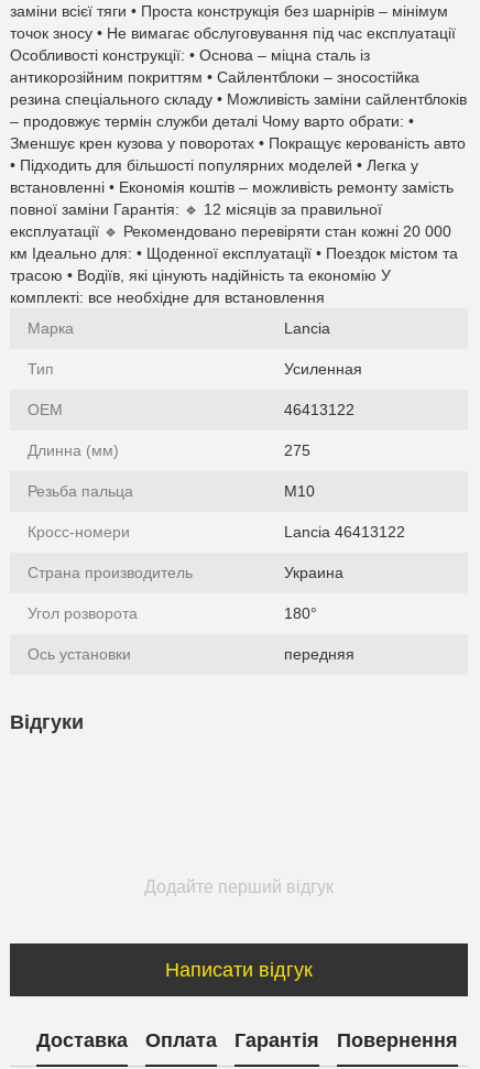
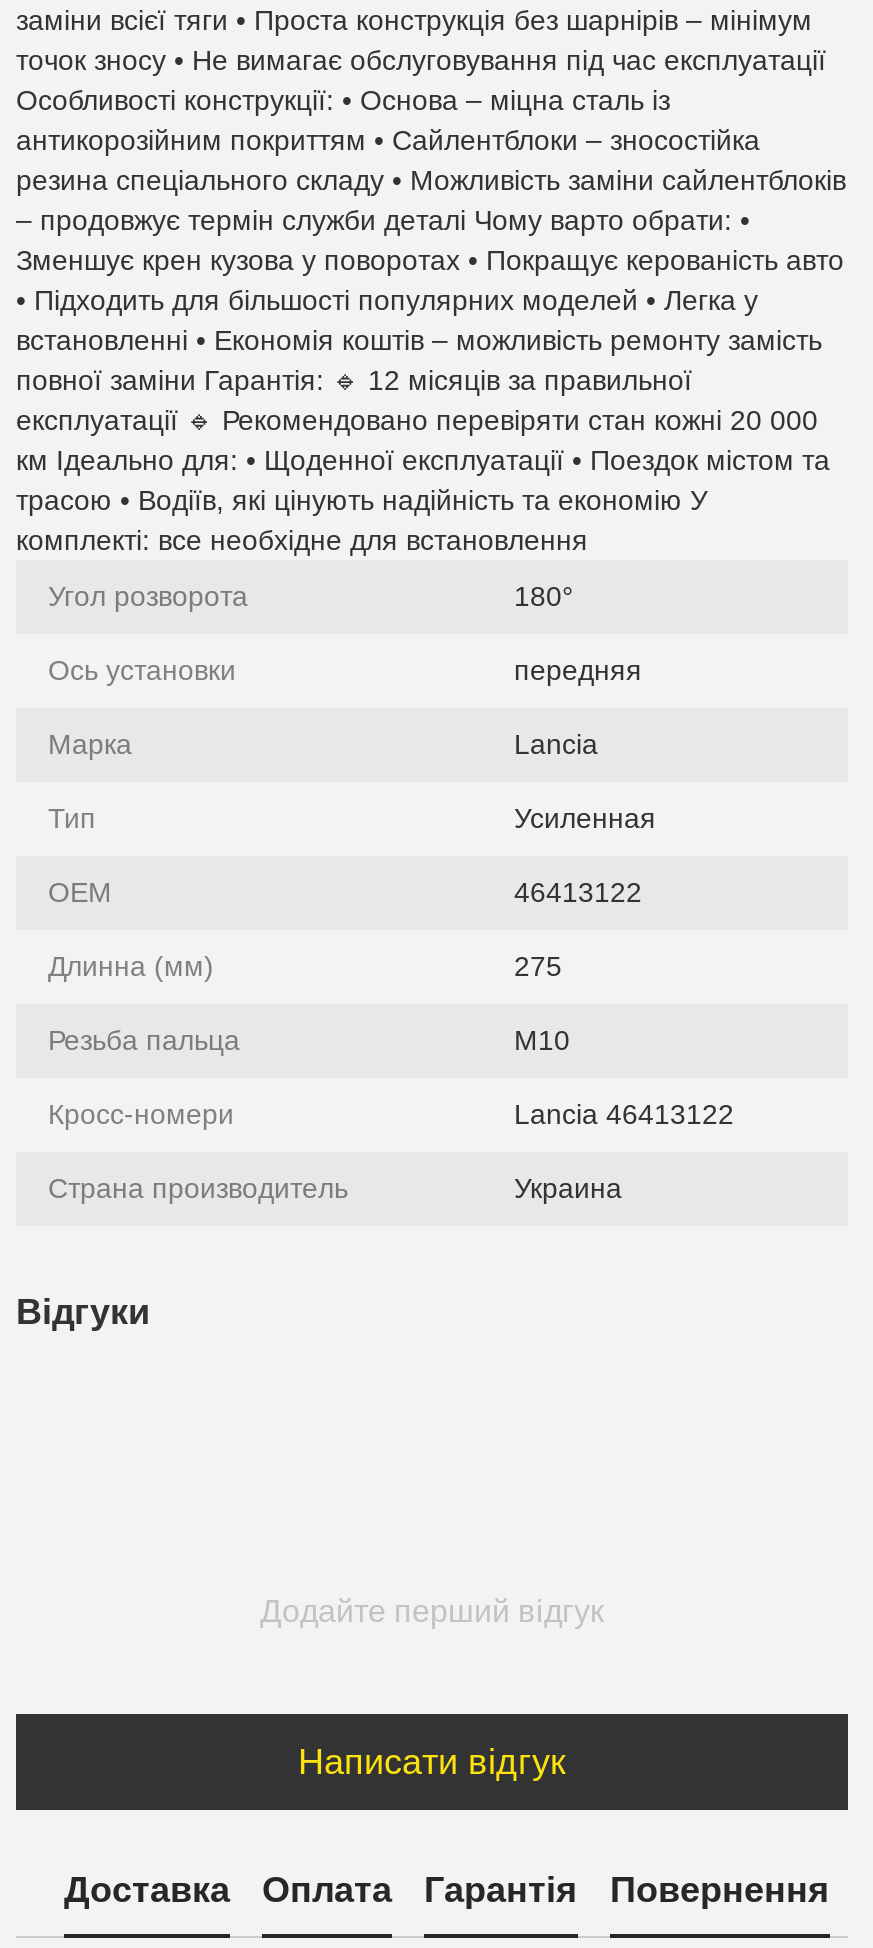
moved down: Марка | Lancia | Тип | ... | Страна производитель | Украина

moved up: Угол розворота | 180° | Ось установки | передняя
